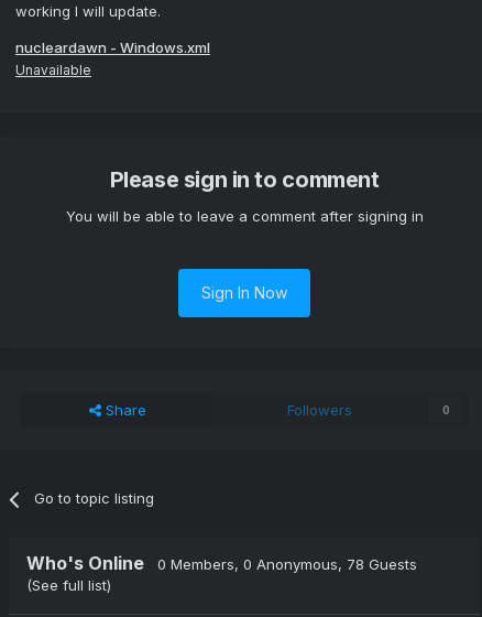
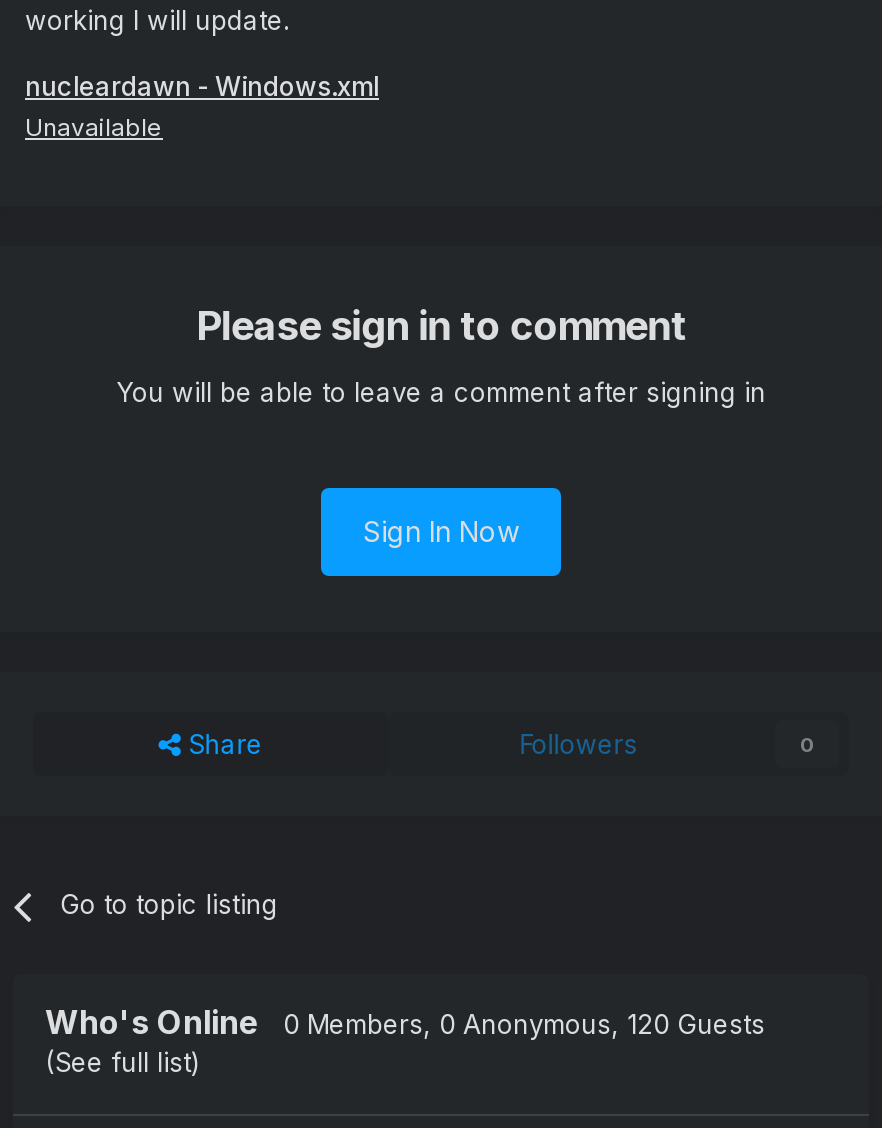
- Who's Online 0 Members, 0 Anonymous, 78 Guests
+ Who's Online 0 Members, 0 Anonymous, 120 Guests
